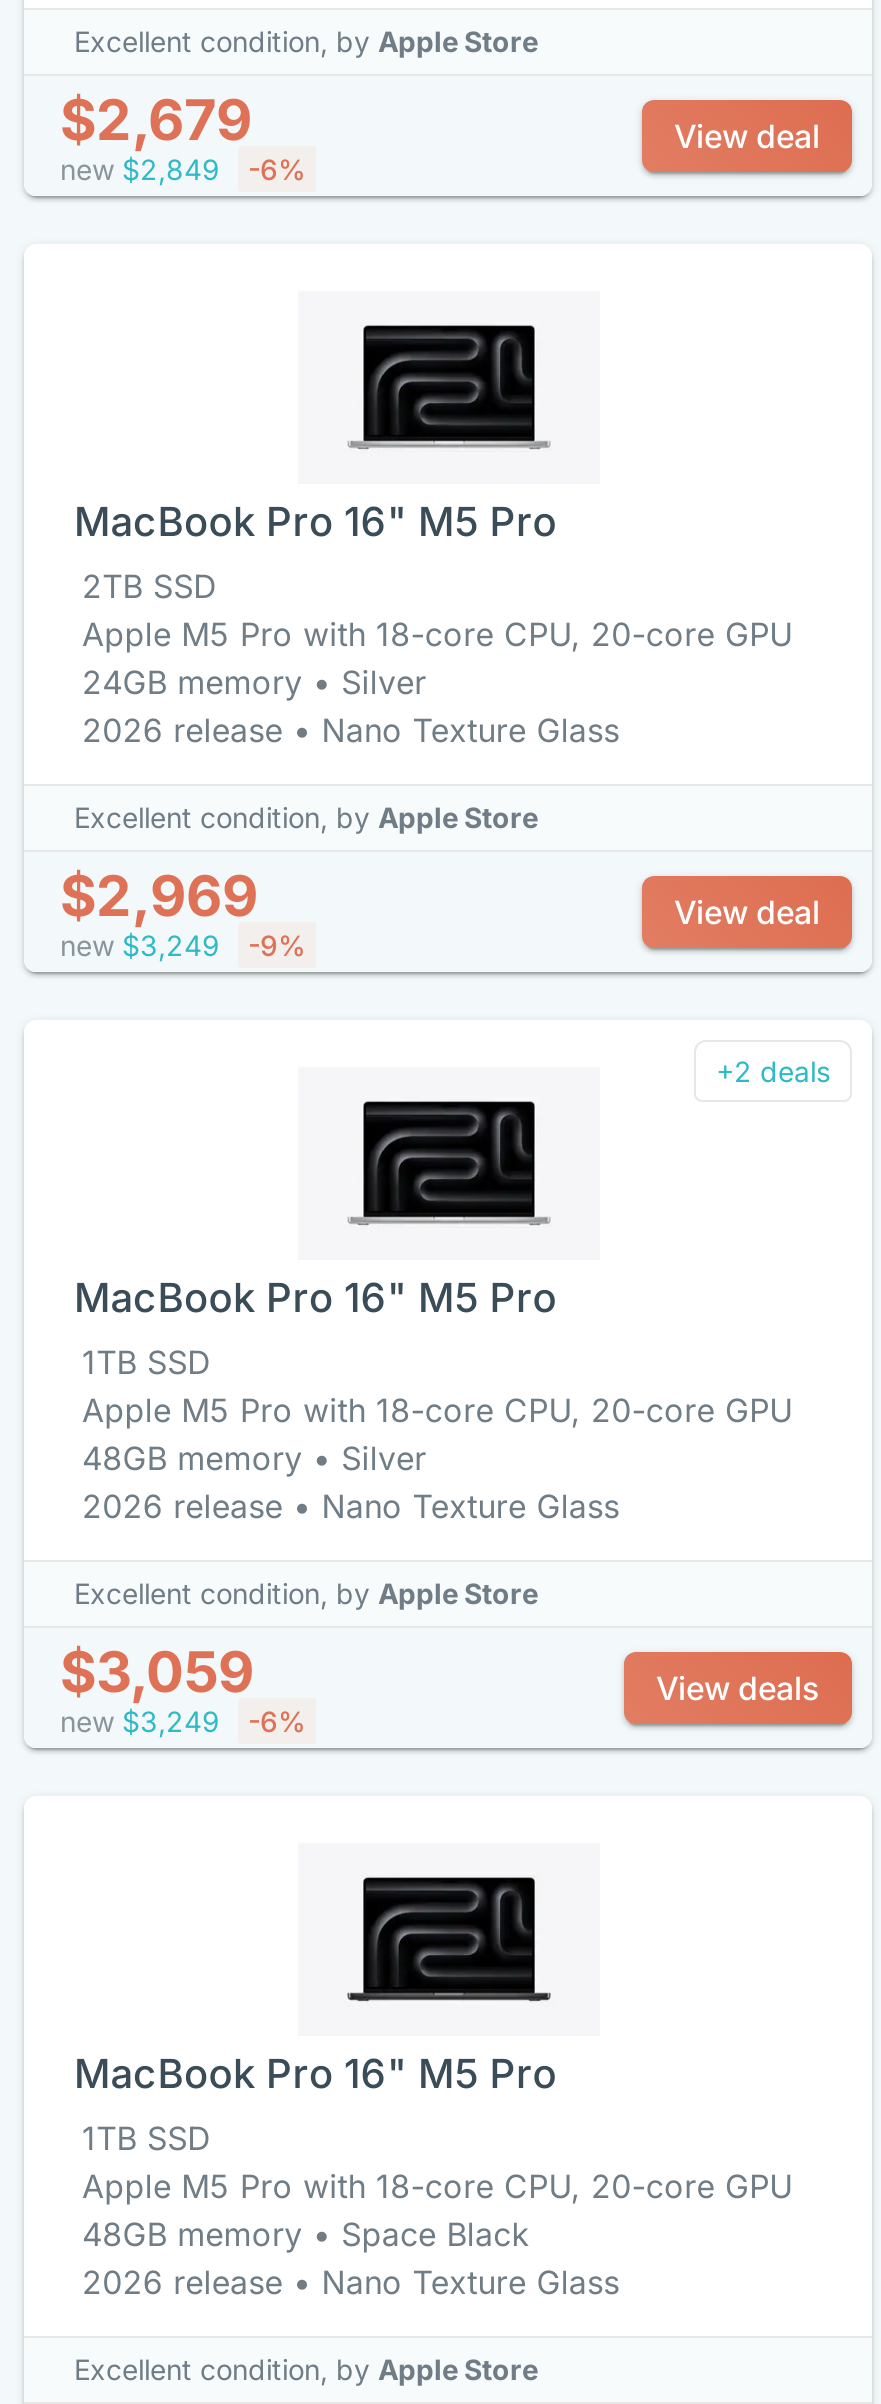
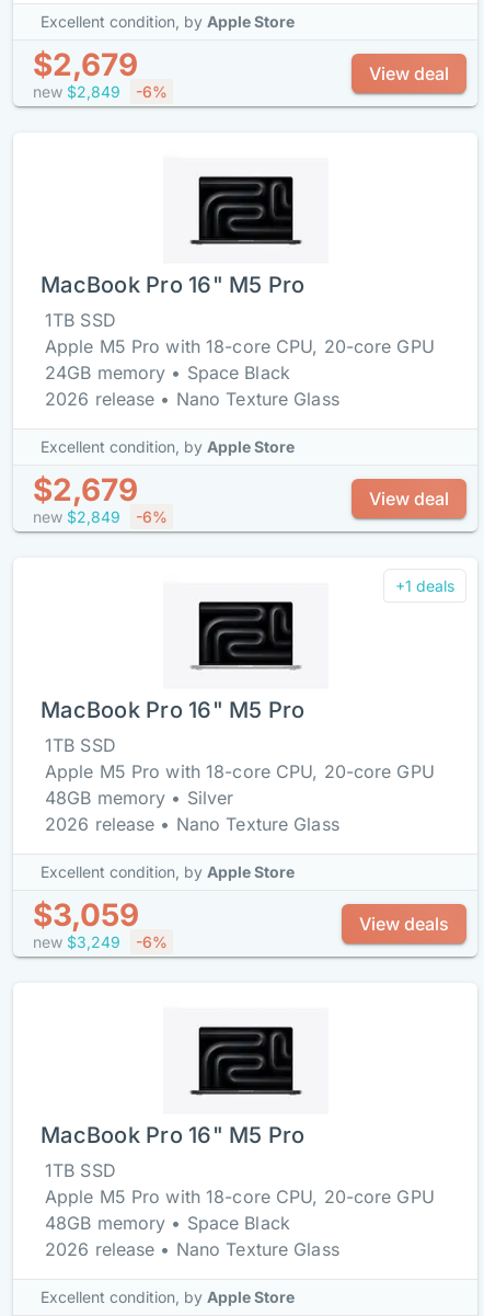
- 2TB SSD
+ 1TB SSD

- 24GB memory • Silver
+ 24GB memory • Space Black

- $2,969
+ $2,679

- new $3,249
+ new $2,849

- -9%
+ -6%

- +2 deals
+ +1 deals
